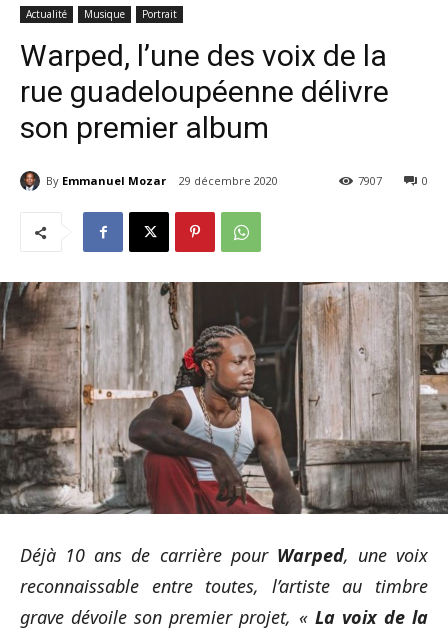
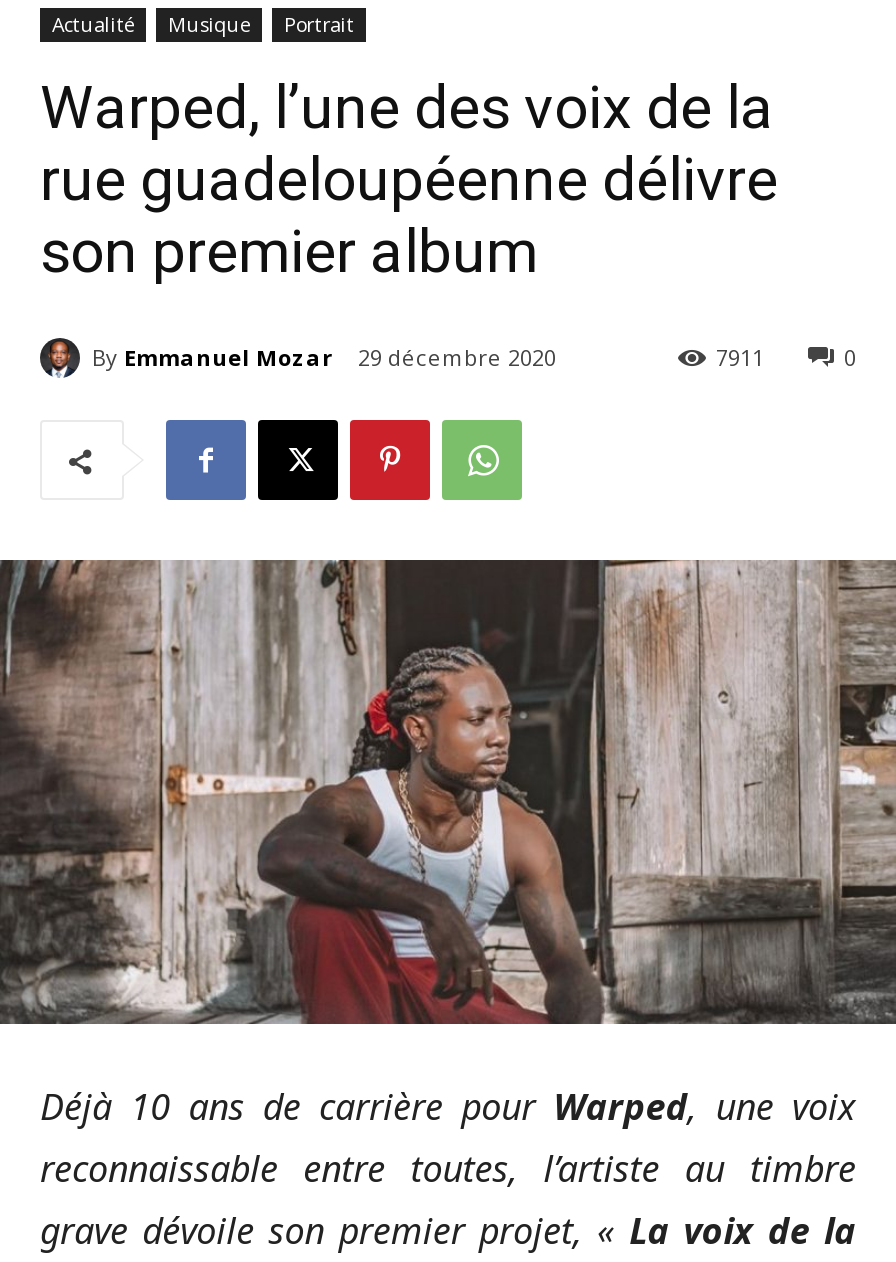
- 7907
+ 7911
